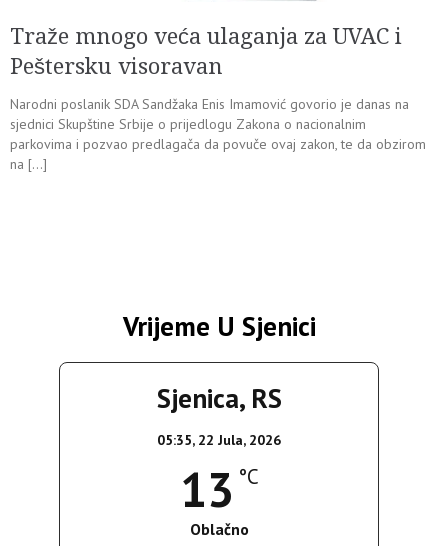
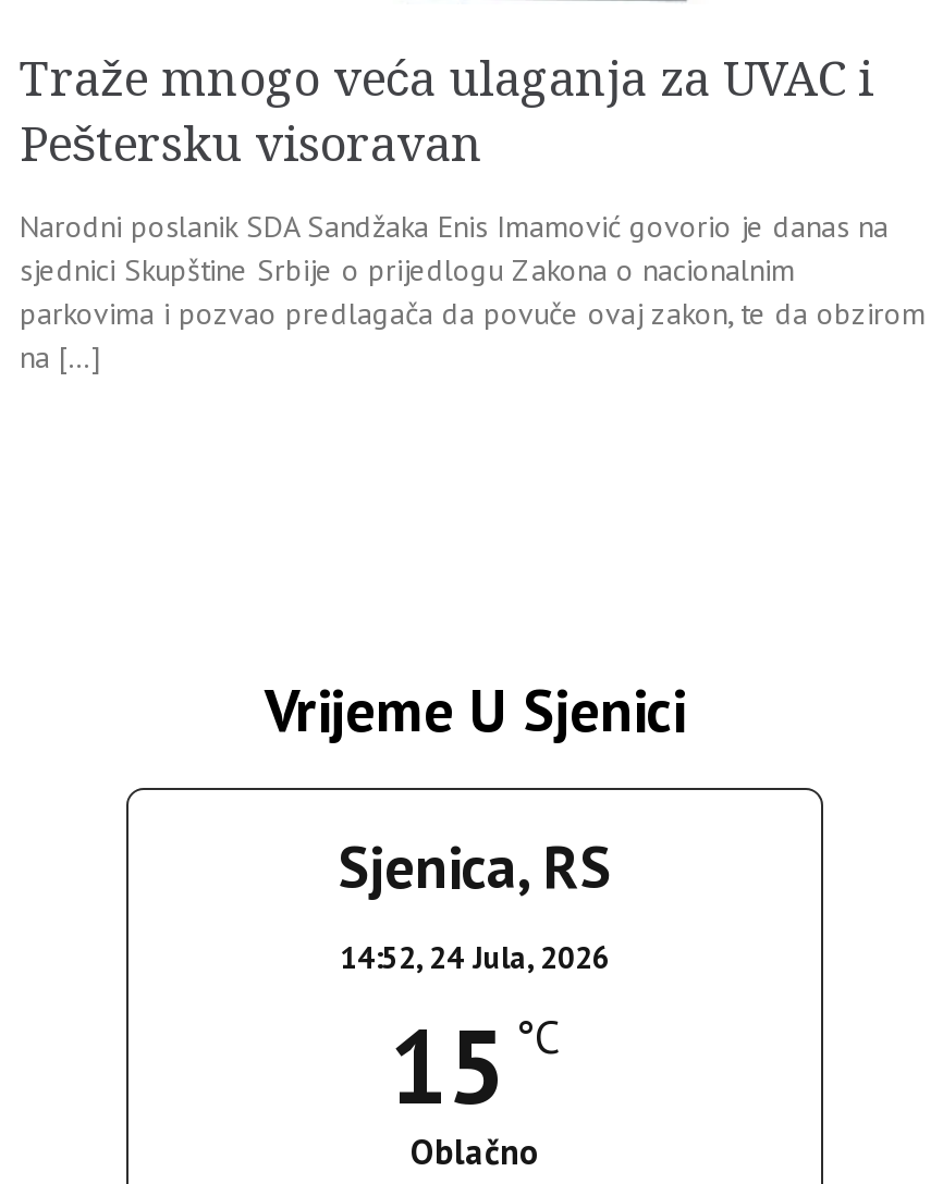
- 05:35, 22 Jula, 2026
+ 14:52, 24 Jula, 2026

- 13 °C
+ 15 °C
